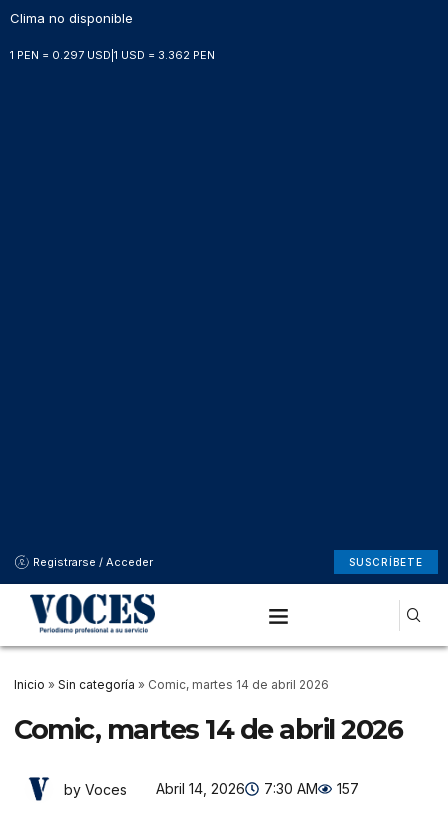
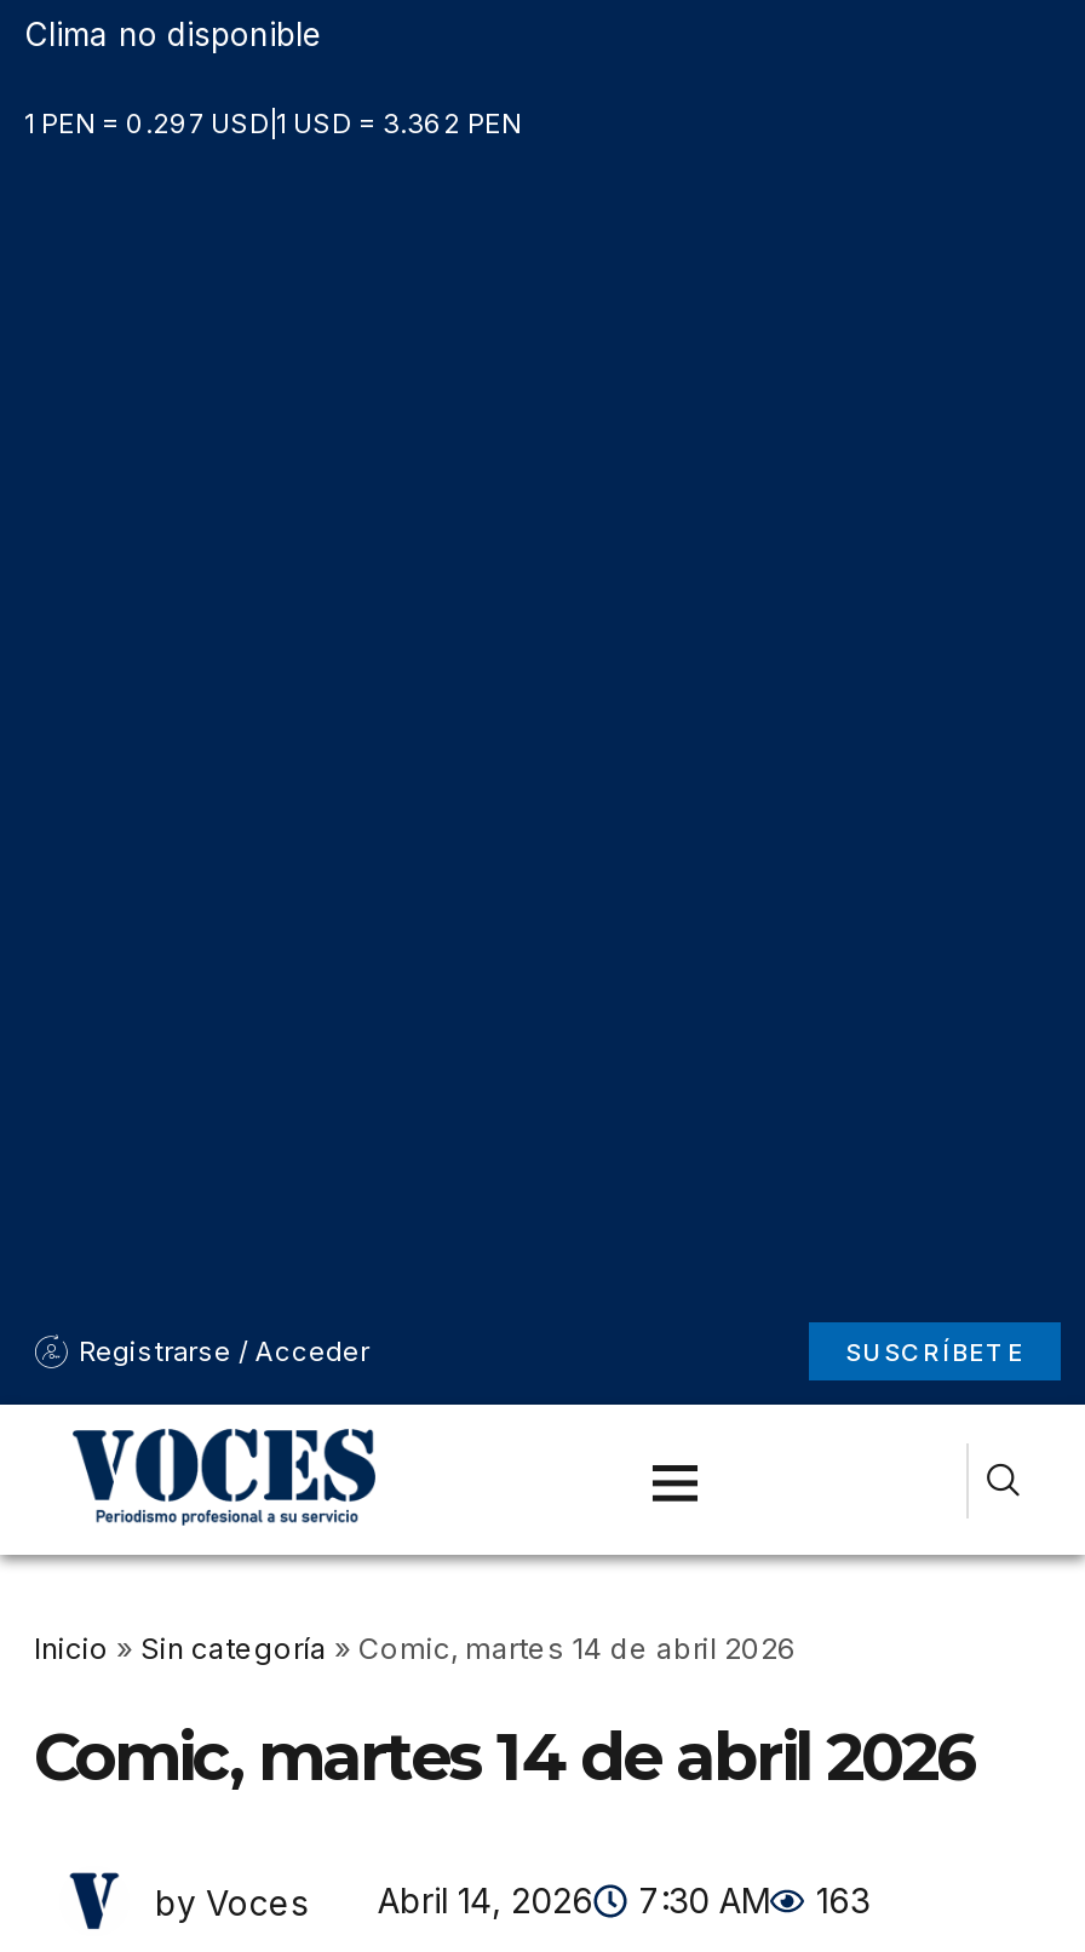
- by Voces Abril 14, 2026 7:30 AM 157
+ by Voces Abril 14, 2026 7:30 AM 163
